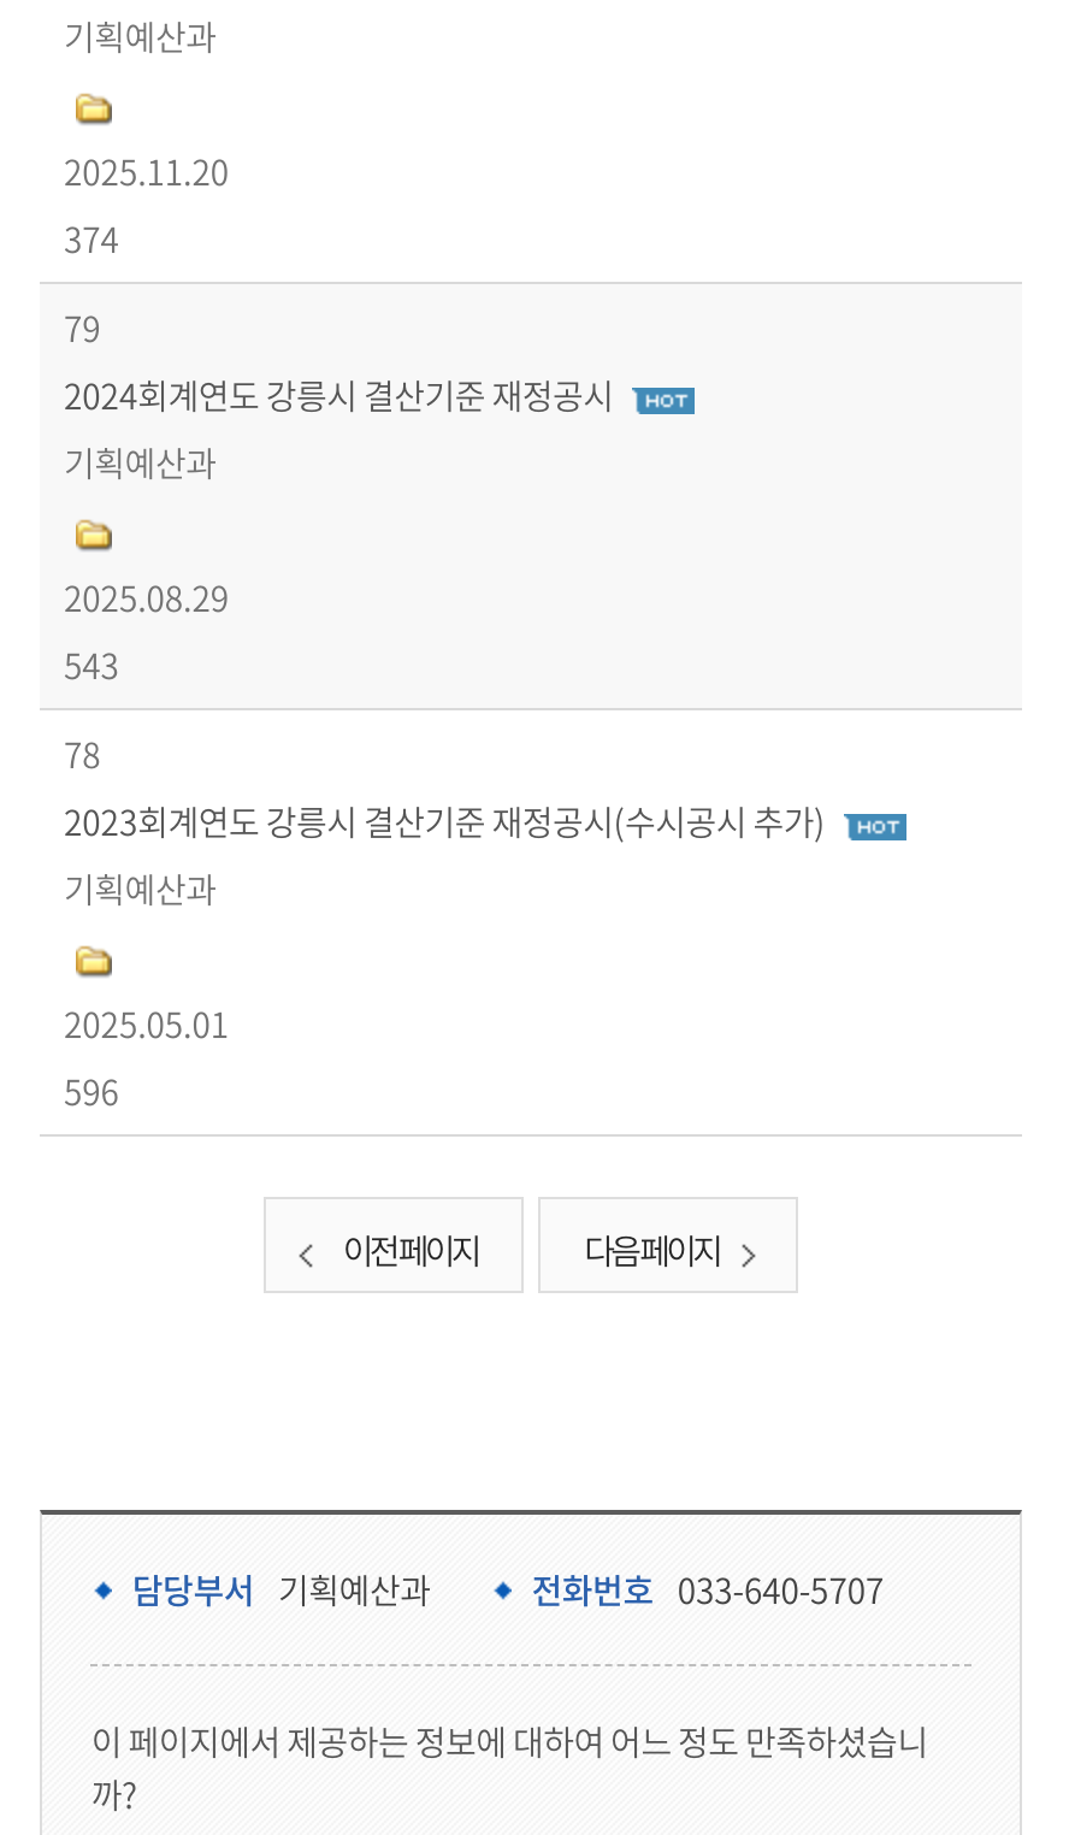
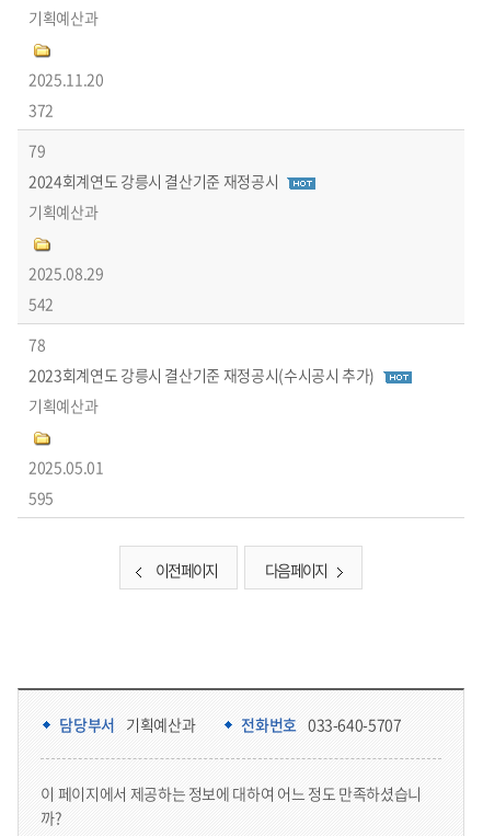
- 374
+ 372

- 543
+ 542

- 596
+ 595
